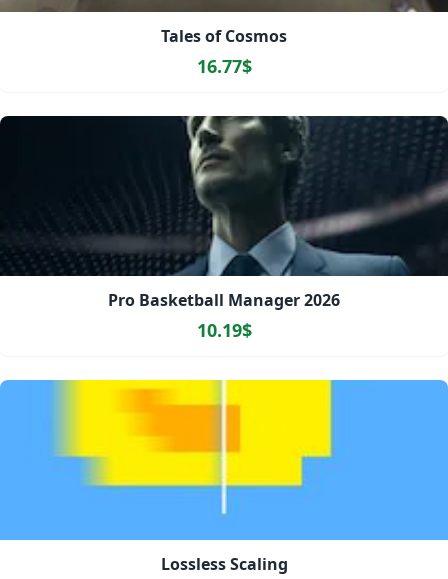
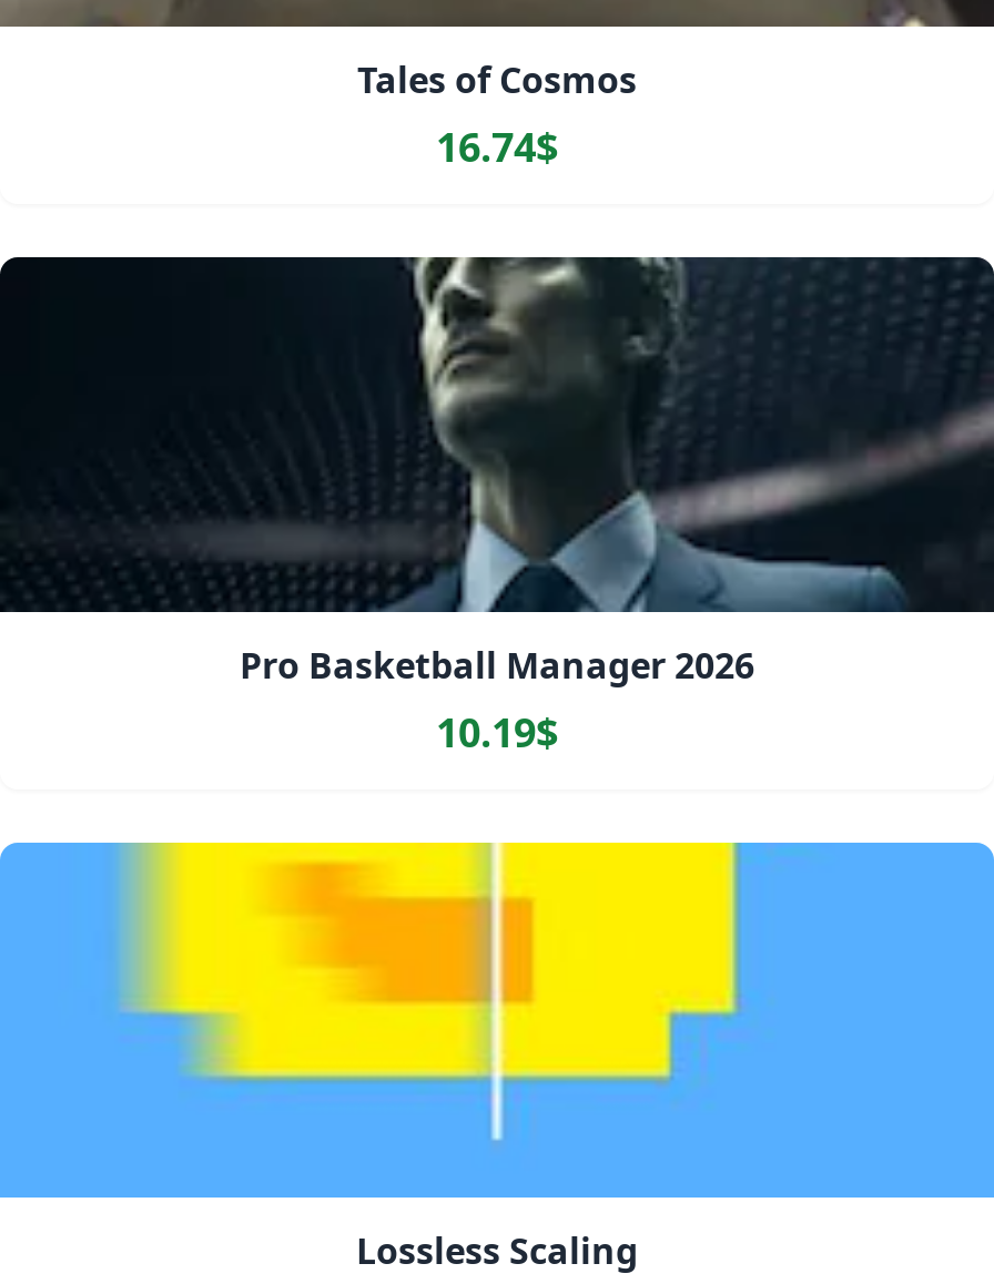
- 16.77$
+ 16.74$
